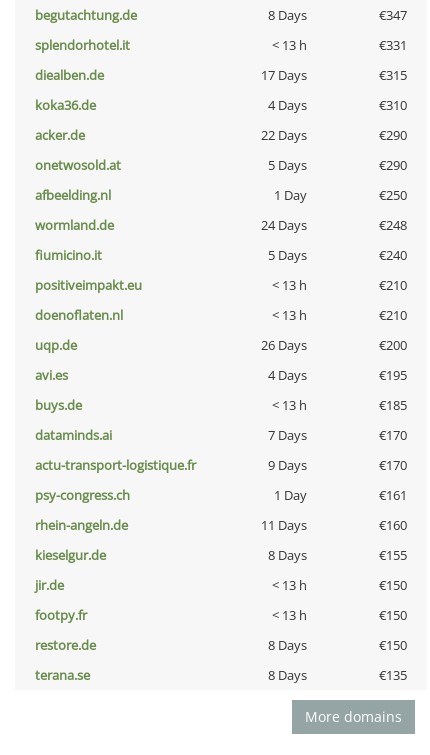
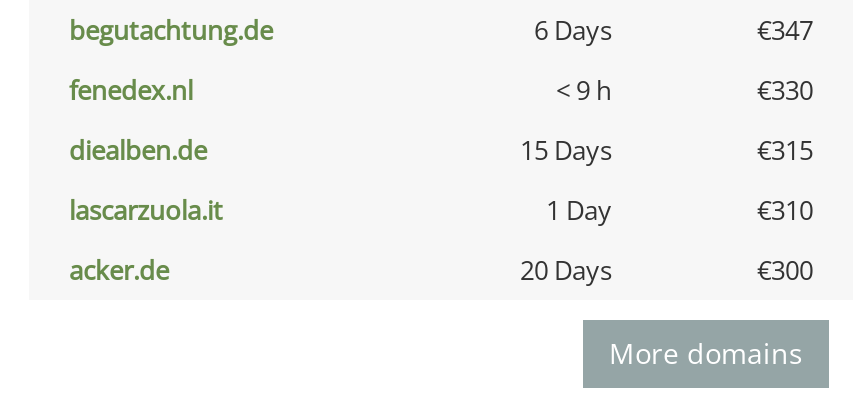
- 8 Days
+ 6 Days

- splendorhotel.it
- < 13 h
- €331
+ fenedex.nl
+ < 9 h
+ €330

- 17 Days
+ 15 Days

- koka36.de
- 4 Days
+ lascarzuola.it
+ 1 Day

- 22 Days
- €290
- onetwosold.at
- 5 Days
- €290
- afbeelding.nl
- 1 Day
- €250
- wormland.de
- 24 Days
- €248
- fiumicino.it
- 5 Days
- €240
- positiveimpakt.eu
- < 13 h
- €210
- doenoflaten.nl
- < 13 h
- €210
- uqp.de
- 26 Days
- €200
- avi.es
- 4 Days
- €195
- buys.de
- < 13 h
- €185
- dataminds.ai
- 7 Days
- €170
- actu-transport-logistique.fr
- 9 Days
- €170
- psy-congress.ch
- 1 Day
- €161
- rhein-angeln.de
- 11 Days
- €160
- kieselgur.de
- 8 Days
- €155
- jir.de
- < 13 h
- €150
- footpy.fr
- < 13 h
- €150
- restore.de
- 8 Days
- €150
- terana.se
- 8 Days
- €135
+ 20 Days
+ €300
